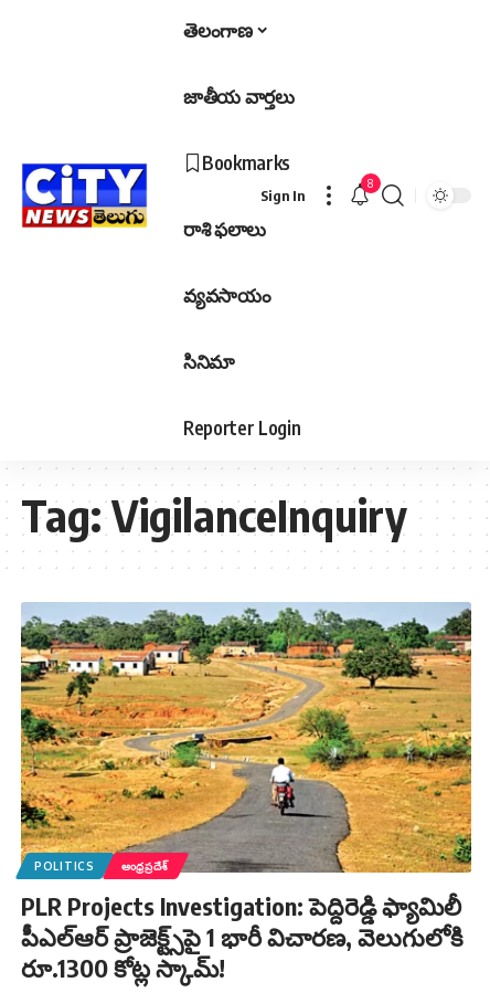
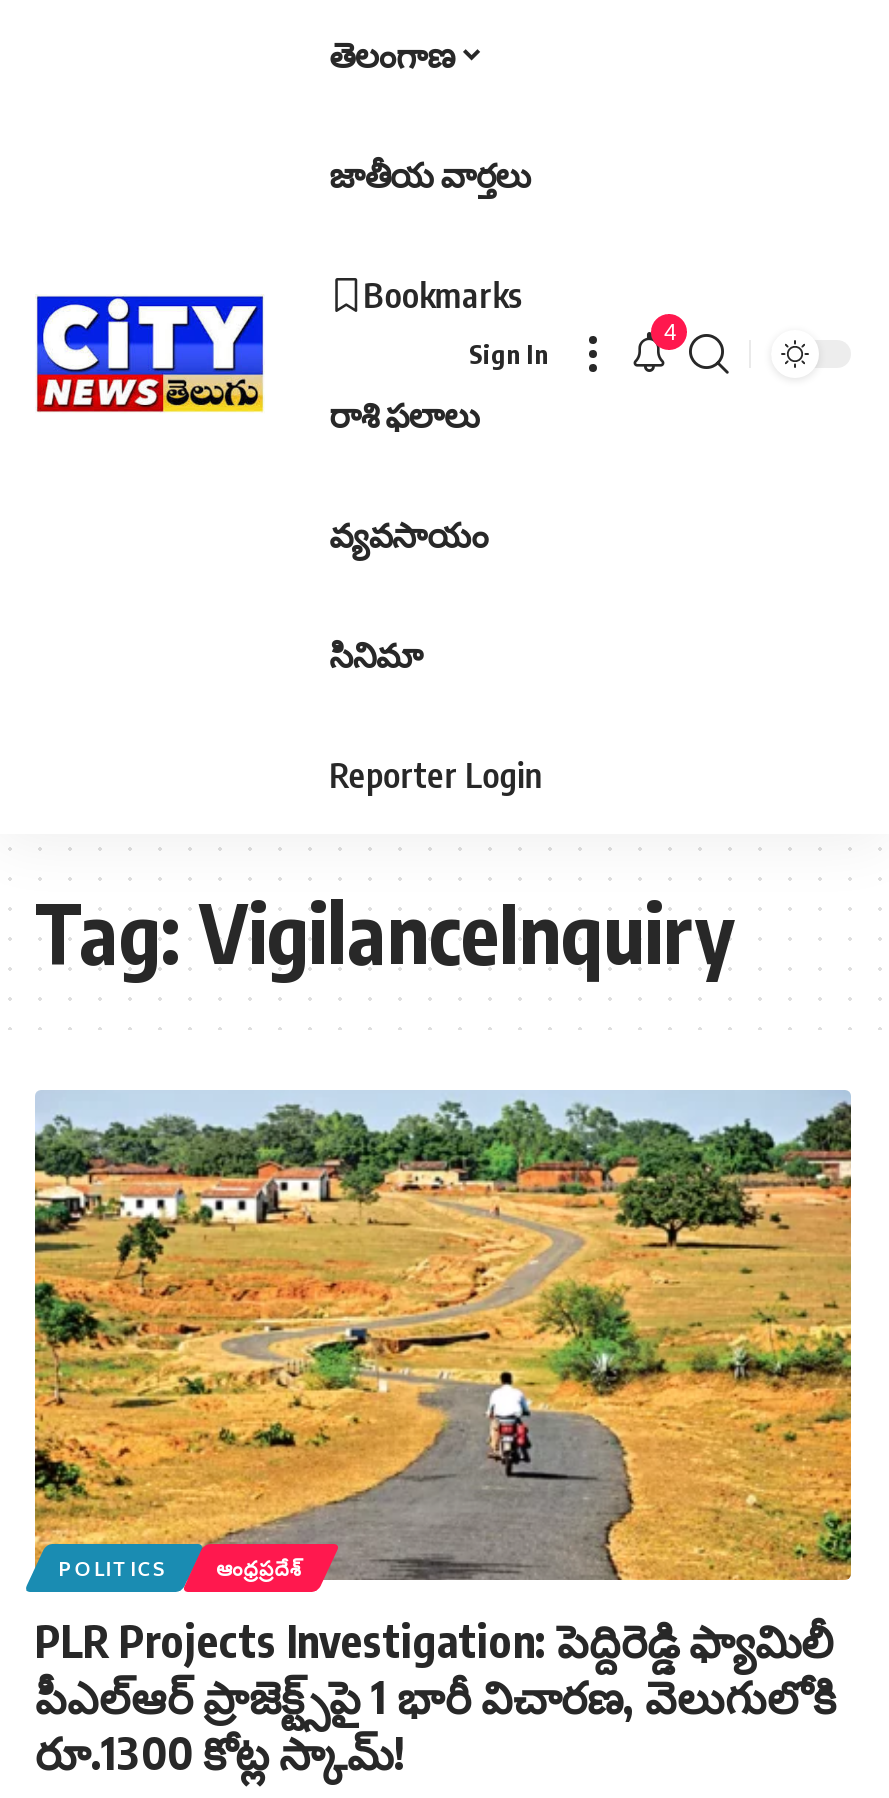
- 8
+ 4
